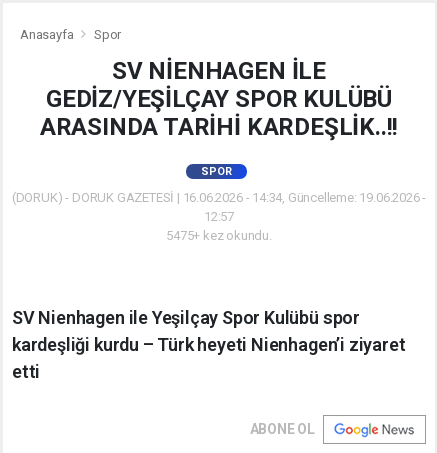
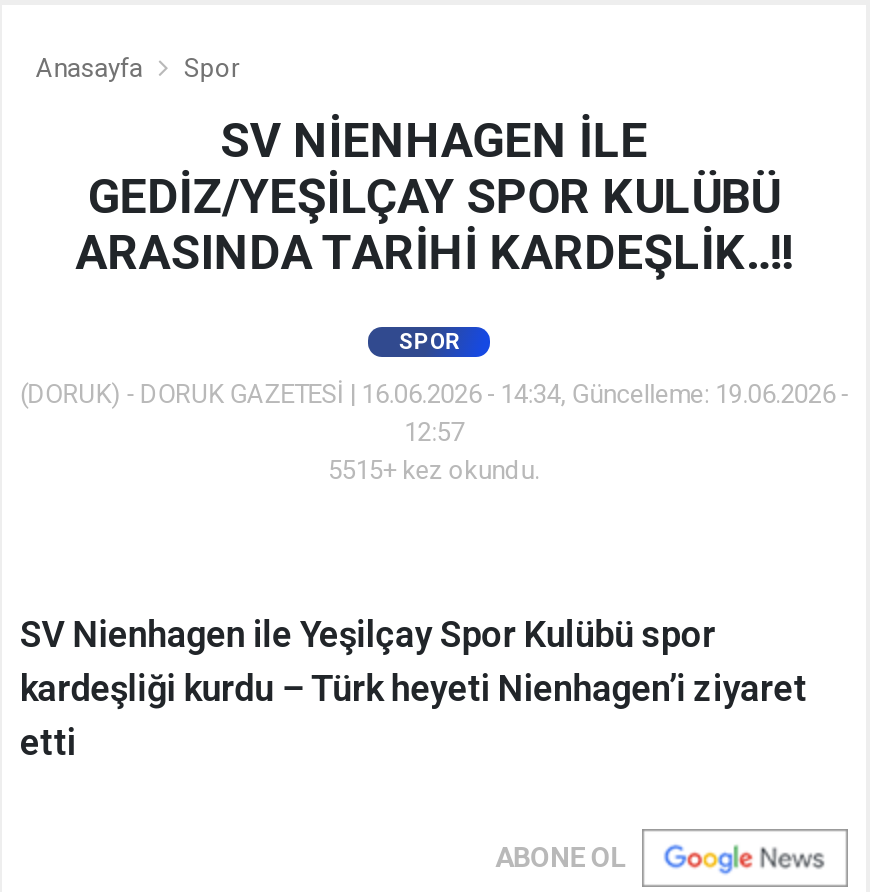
- 5475+ kez okundu.
+ 5515+ kez okundu.
